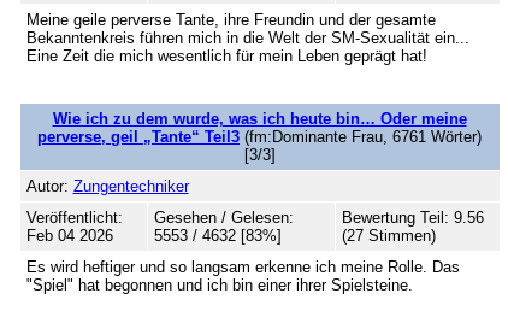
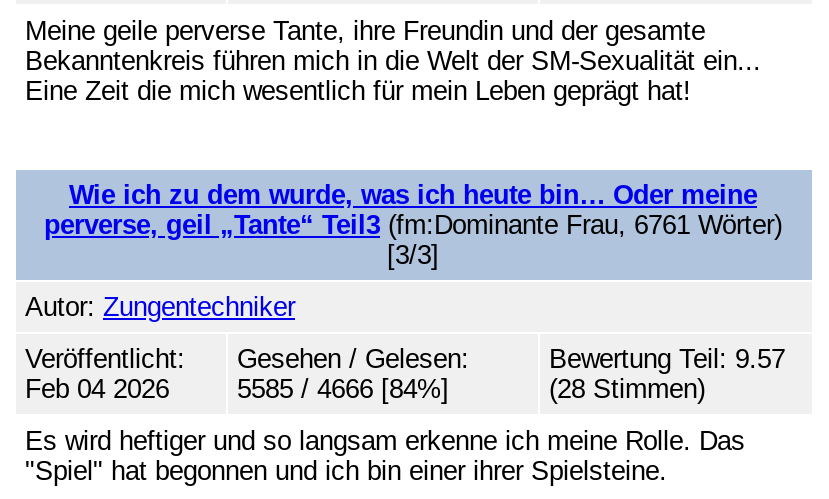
- Bewertung Teil: 9.56
+ Bewertung Teil: 9.57

- 5553 / 4632 [83%]
+ 5585 / 4666 [84%]

- (27 Stimmen)
+ (28 Stimmen)
